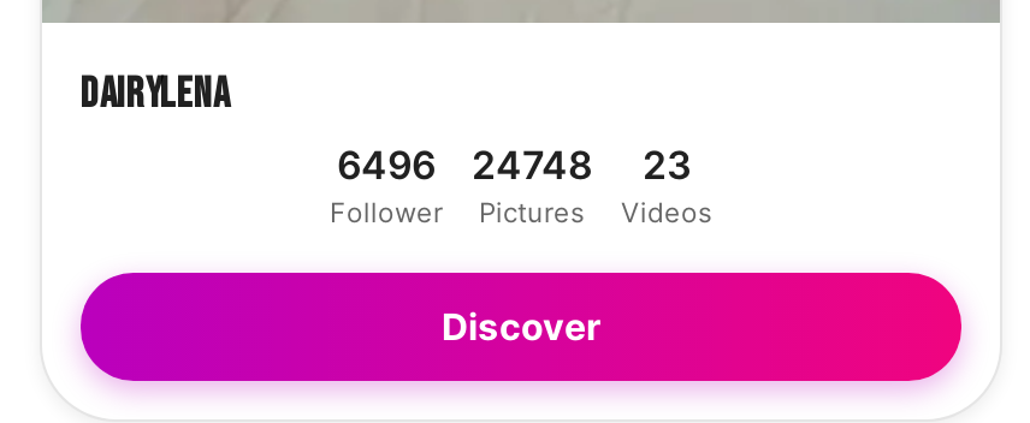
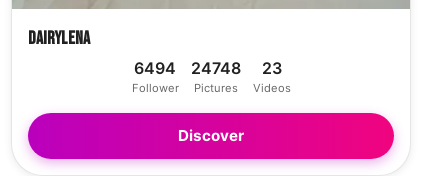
- 6496 24748 23
+ 6494 24748 23
